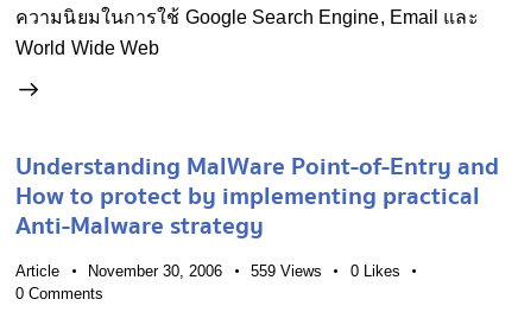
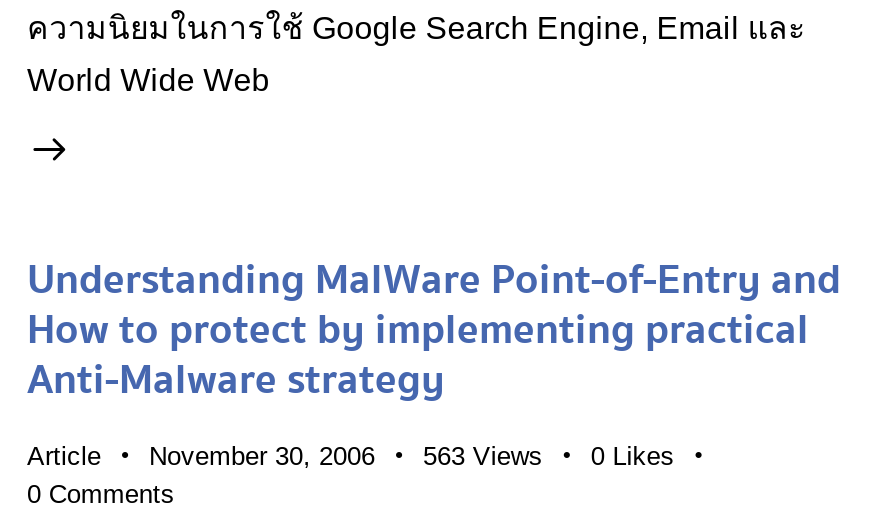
- Article November 30, 2006 559 Views 0 Likes
+ Article November 30, 2006 563 Views 0 Likes
